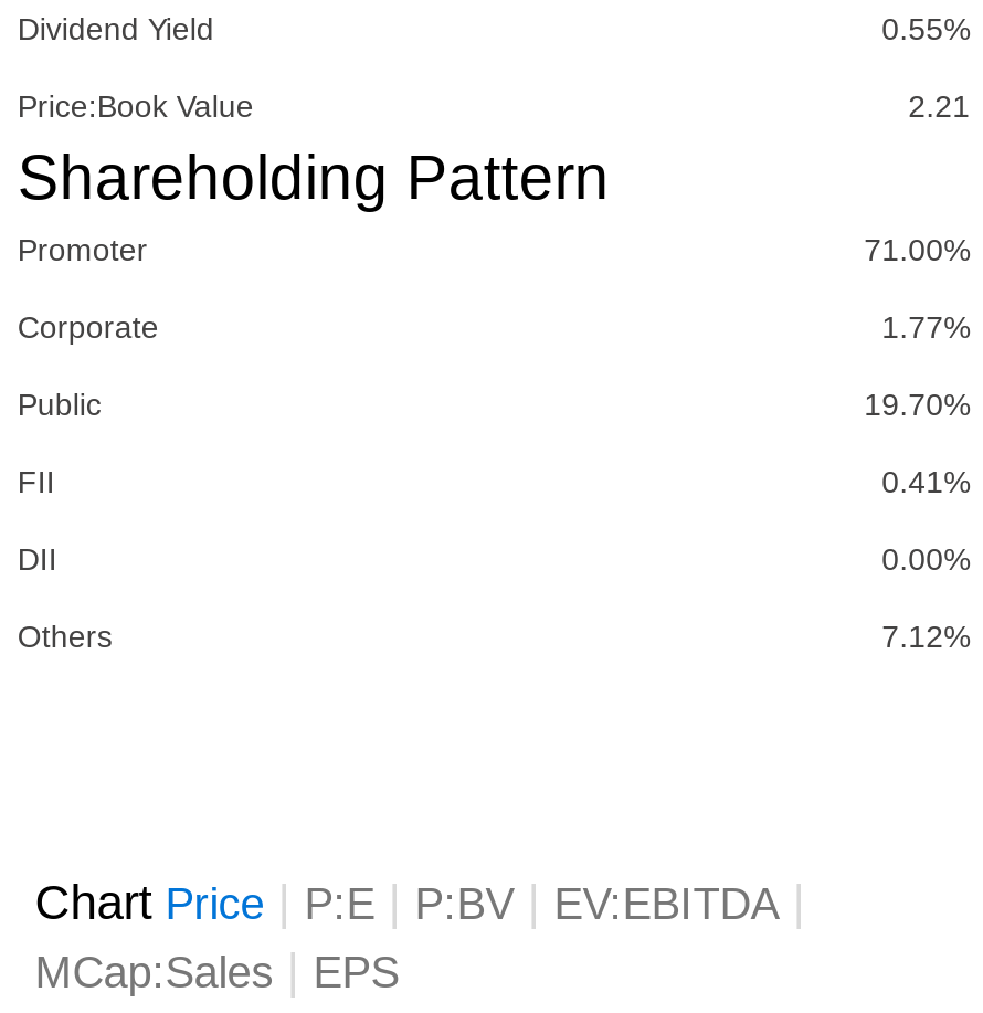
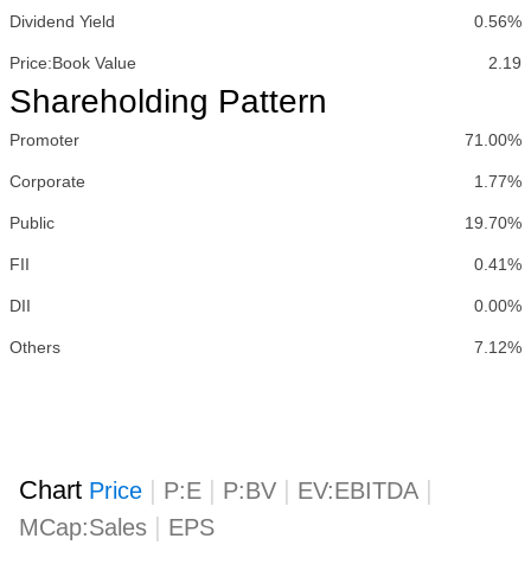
- 0.55%
+ 0.56%

- 2.21
+ 2.19
